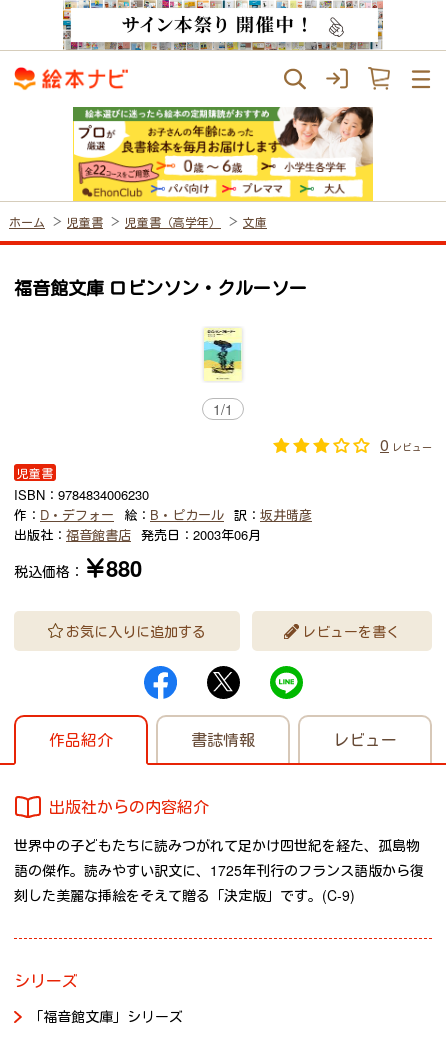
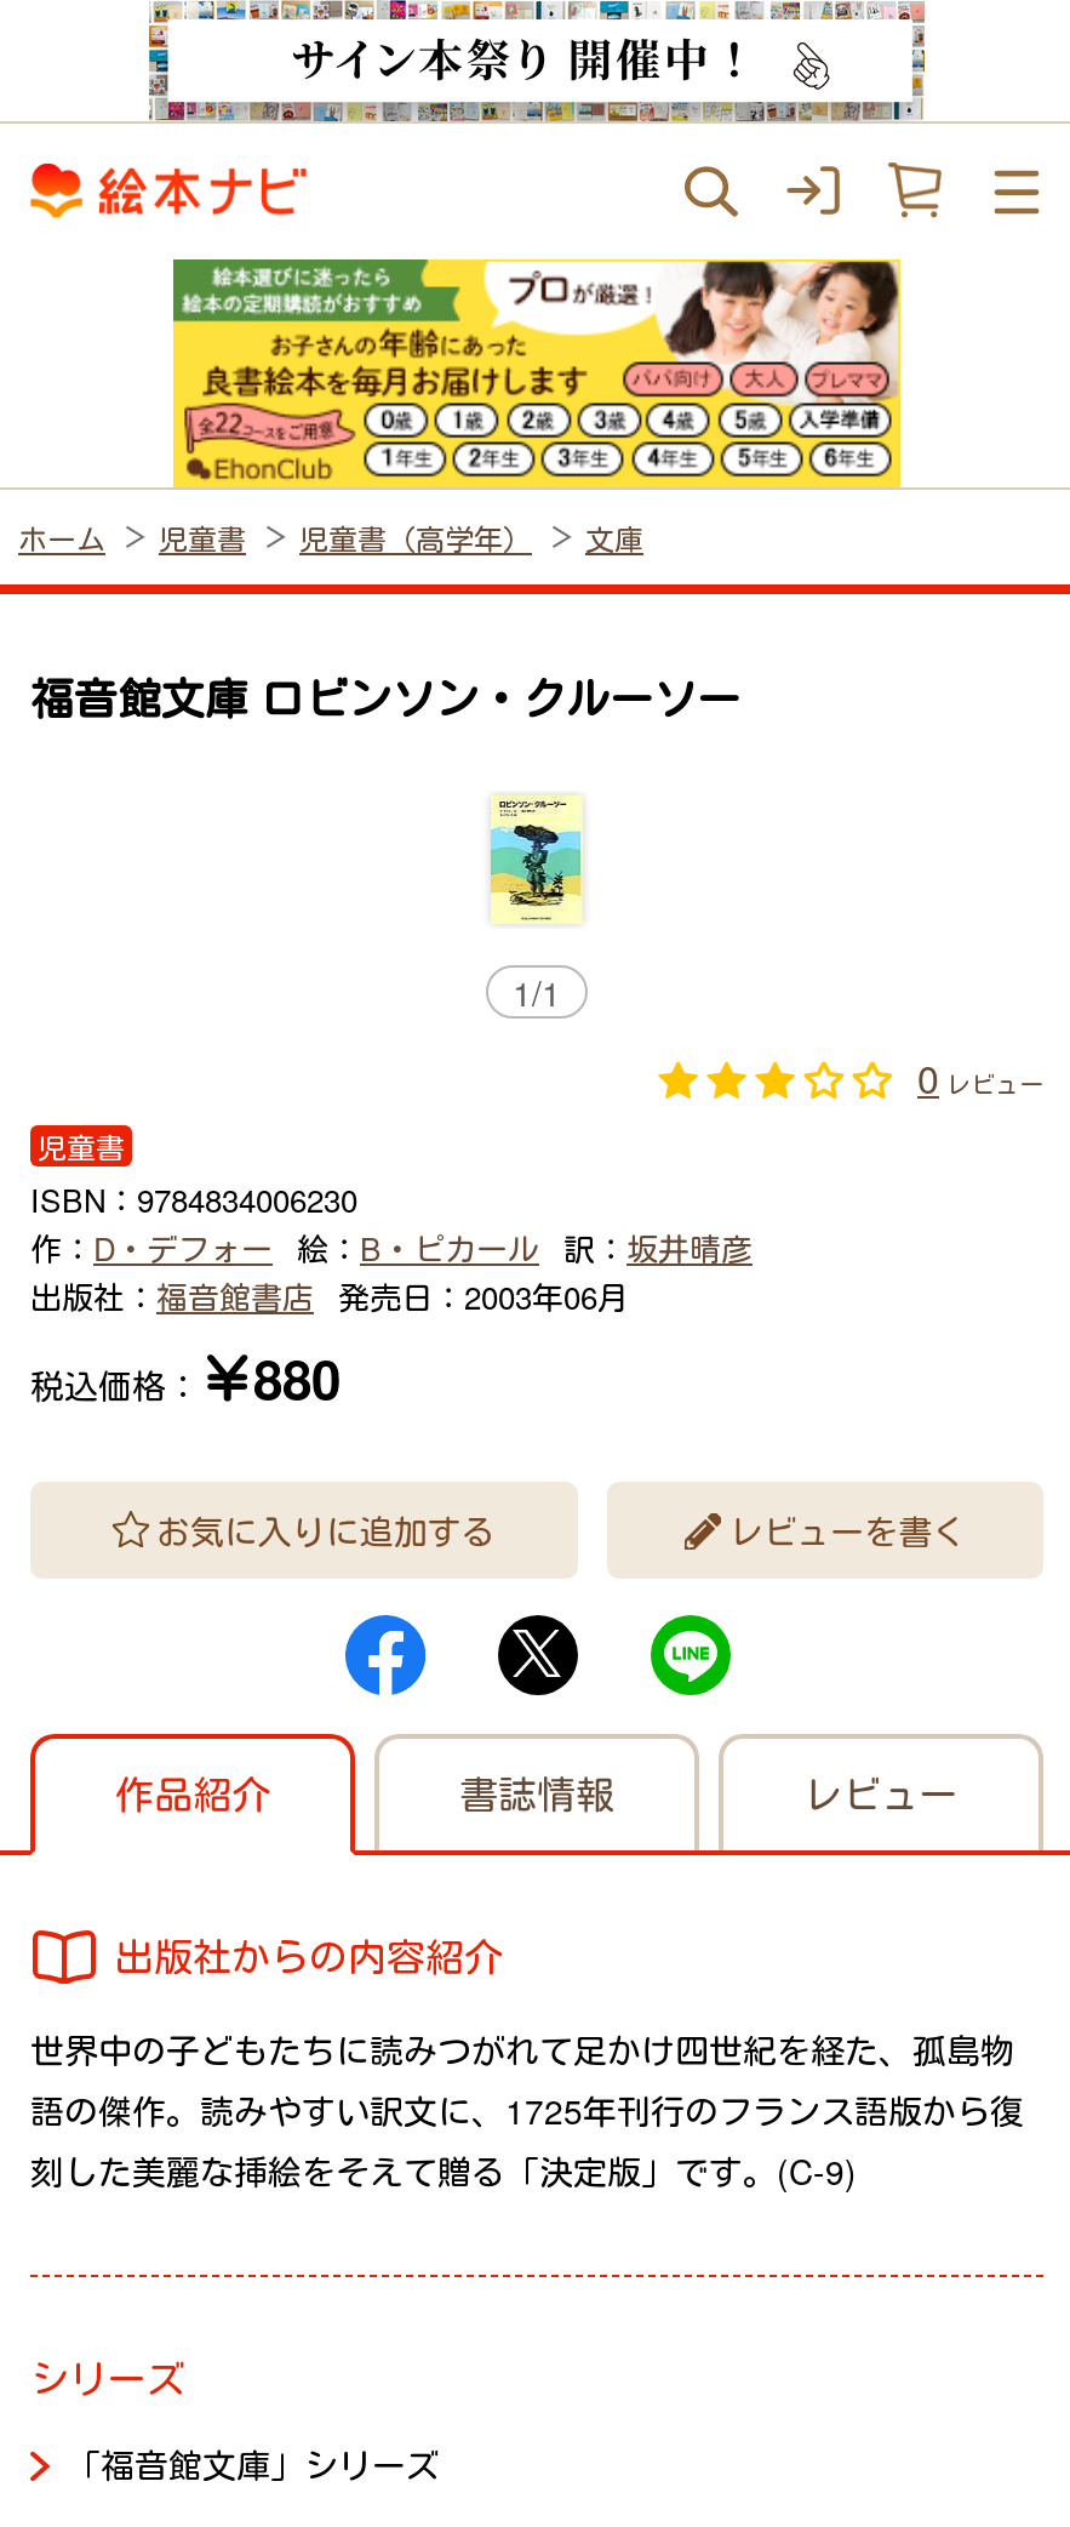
- [image]
+ [image]
